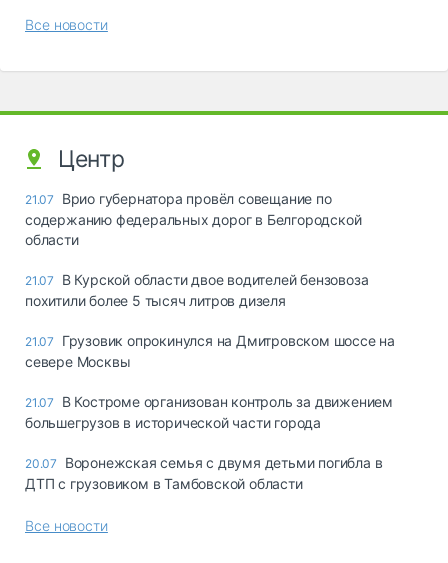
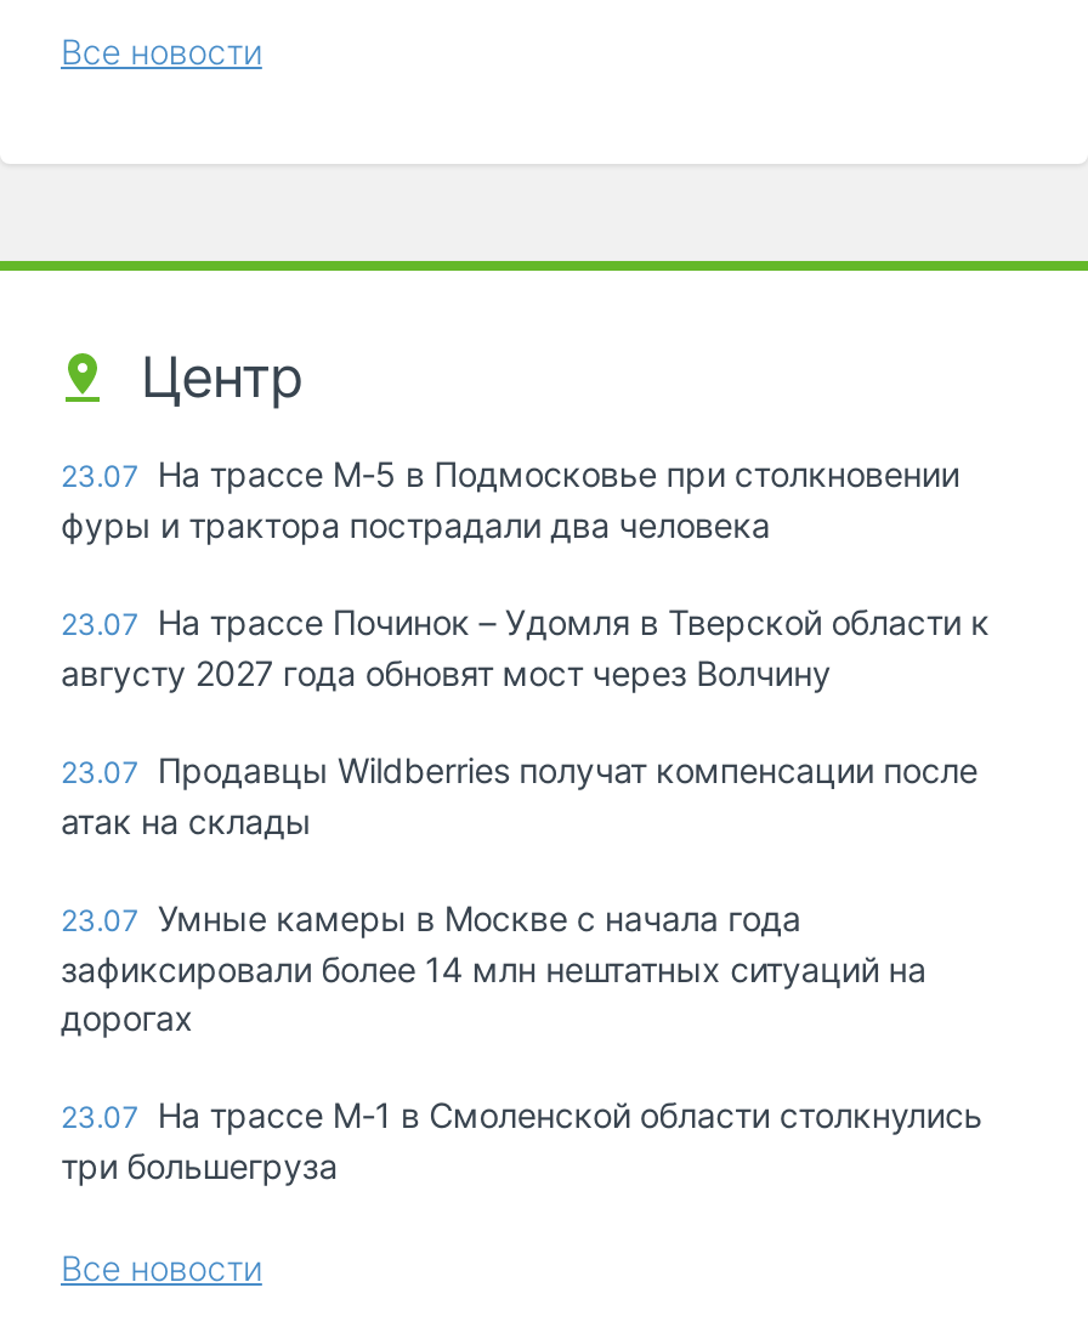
- 21.07 Врио губернатора провёл совещание по
- содержанию федеральных дорог в Белгородской
- области
+ 23.07 На трассе М-5 в Подмосковье при столкновении
+ фуры и трактора пострадали два человека

- 21.07 В Курской области двое водителей бензовоза
- похитили более 5 тысяч литров дизеля
+ 23.07 На трассе Починок – Удомля в Тверской области к
+ августу 2027 года обновят мост через Волчину

- 21.07 Грузовик опрокинулся на Дмитровском шоссе на
- севере Москвы
+ 23.07 Продавцы Wildberries получат компенсации после
+ атак на склады

- 21.07 В Костроме организован контроль за движением
- большегрузов в исторической части города
+ 23.07 Умные камеры в Москве с начала года
+ зафиксировали более 14 млн нештатных ситуаций на
+ дорогах

- 20.07 Воронежская семья с двумя детьми погибла в
- ДТП с грузовиком в Тамбовской области
+ 23.07 На трассе М-1 в Смоленской области столкнулись
+ три большегруза
